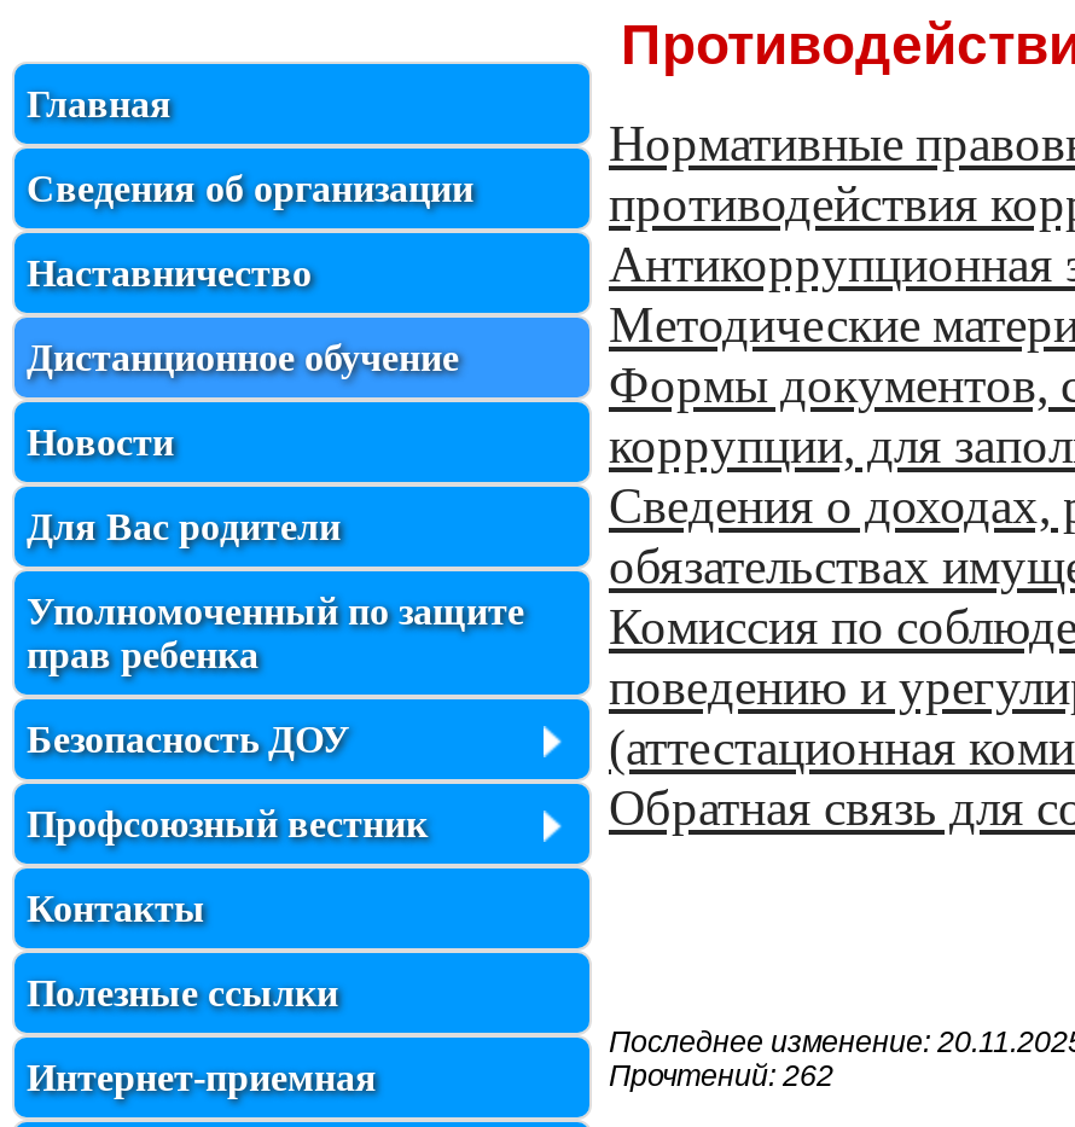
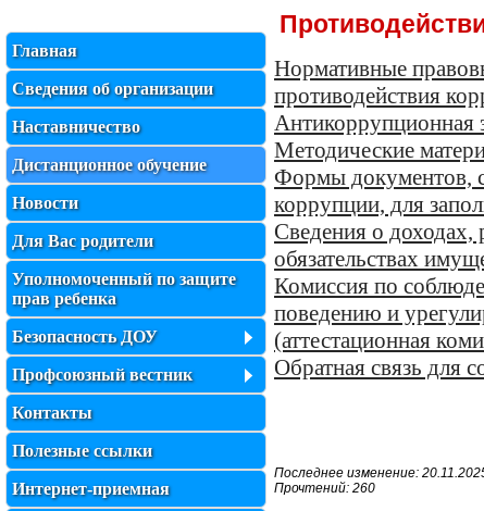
- Прочтений: 262
+ Прочтений: 260
